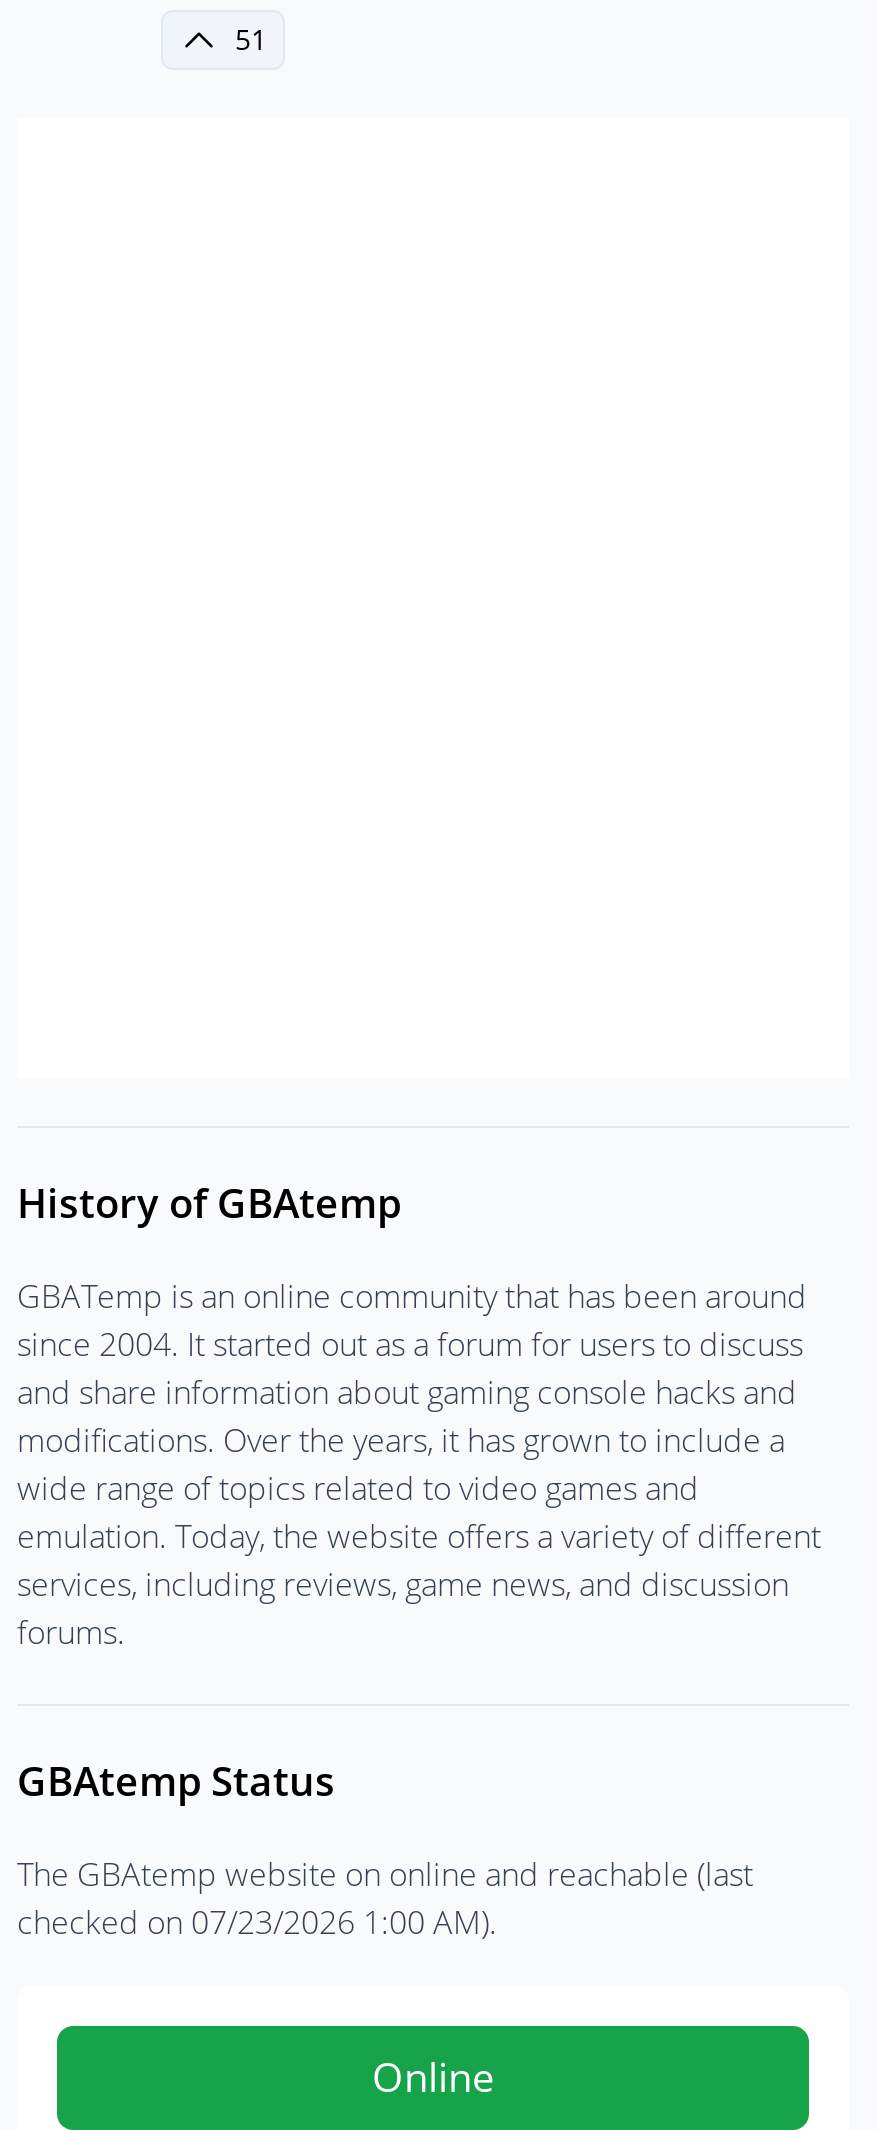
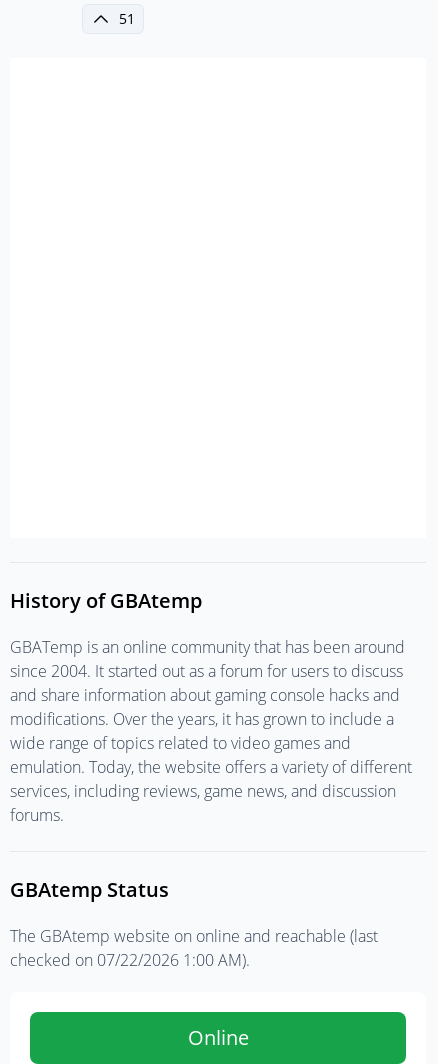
- checked on 07/23/2026 1:00 AM).
+ checked on 07/22/2026 1:00 AM).
